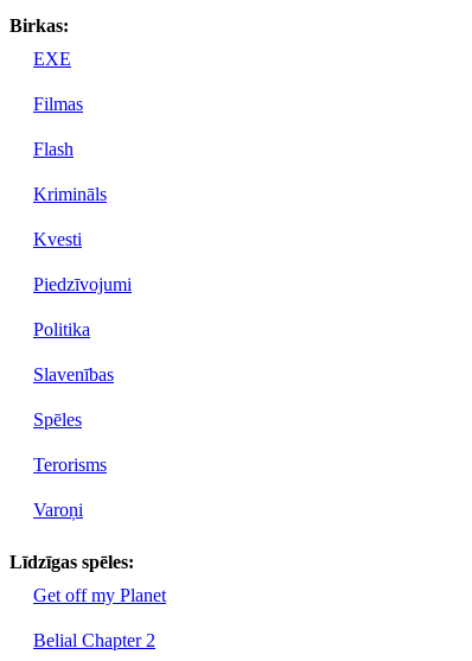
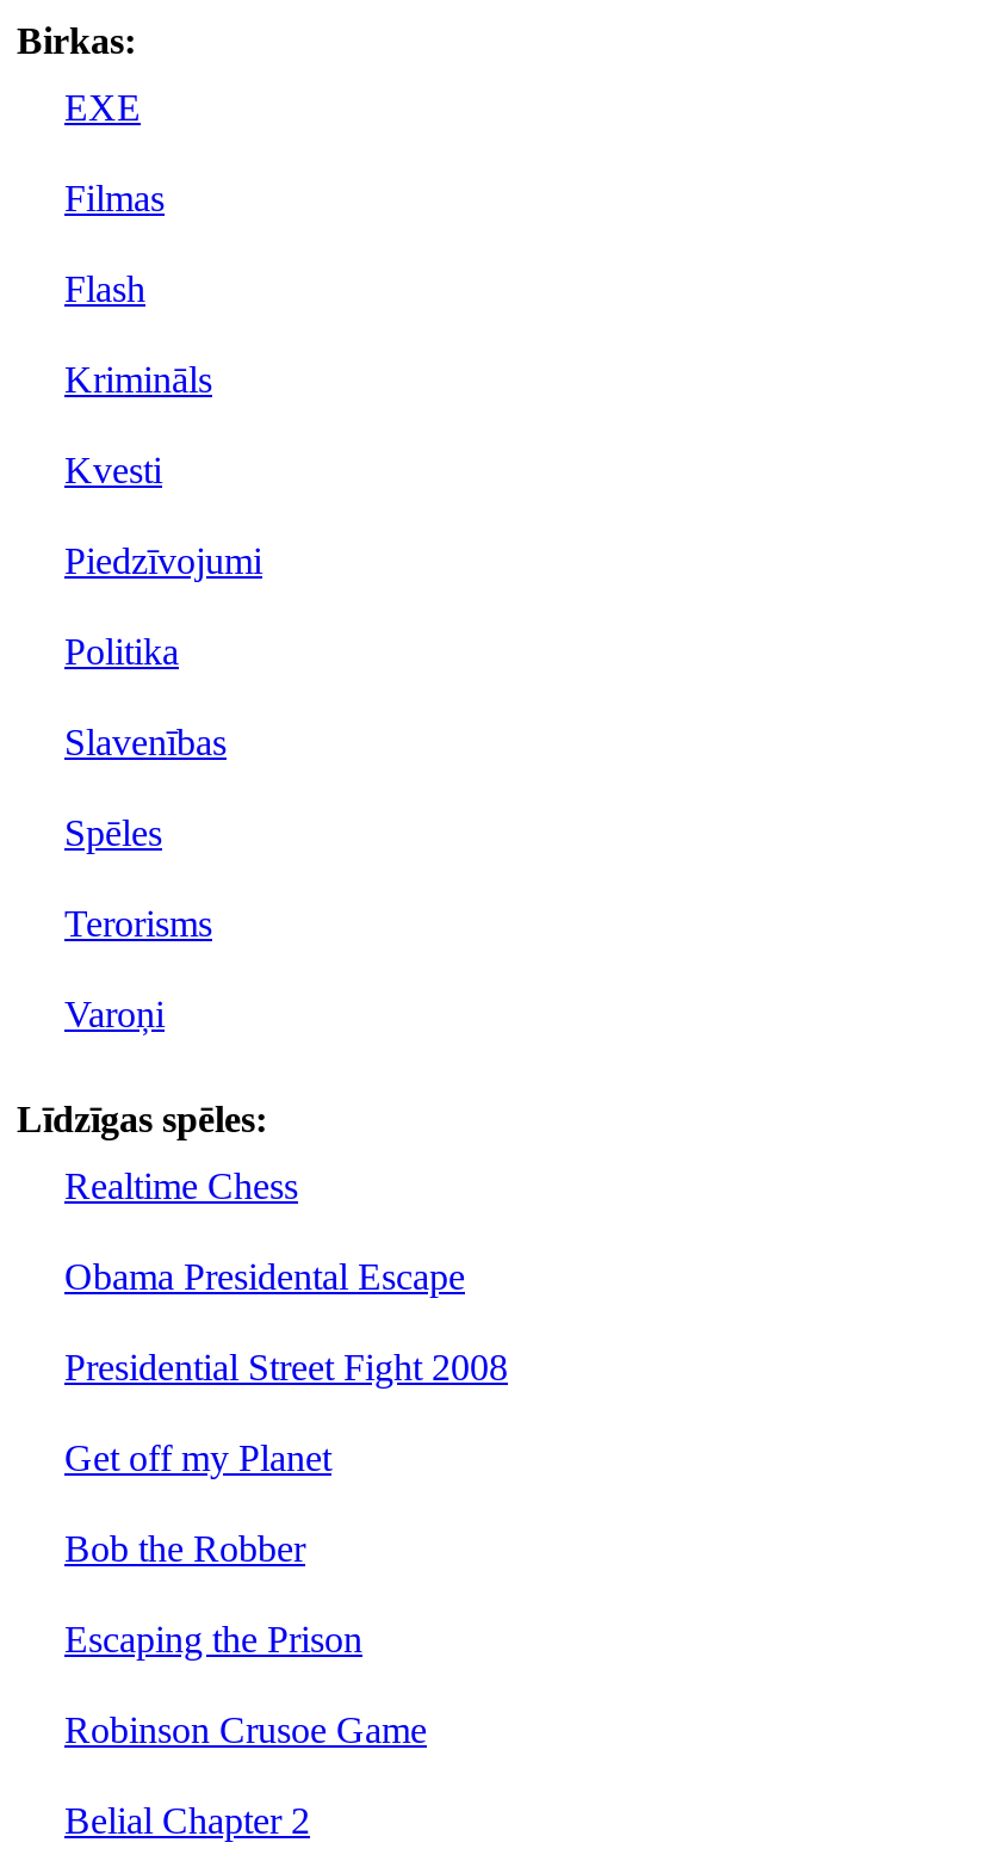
+ Realtime Chess
+ Obama Presidental Escape
+ Presidential Street Fight 2008

+ Bob the Robber
+ Escaping the Prison
+ Robinson Crusoe Game
